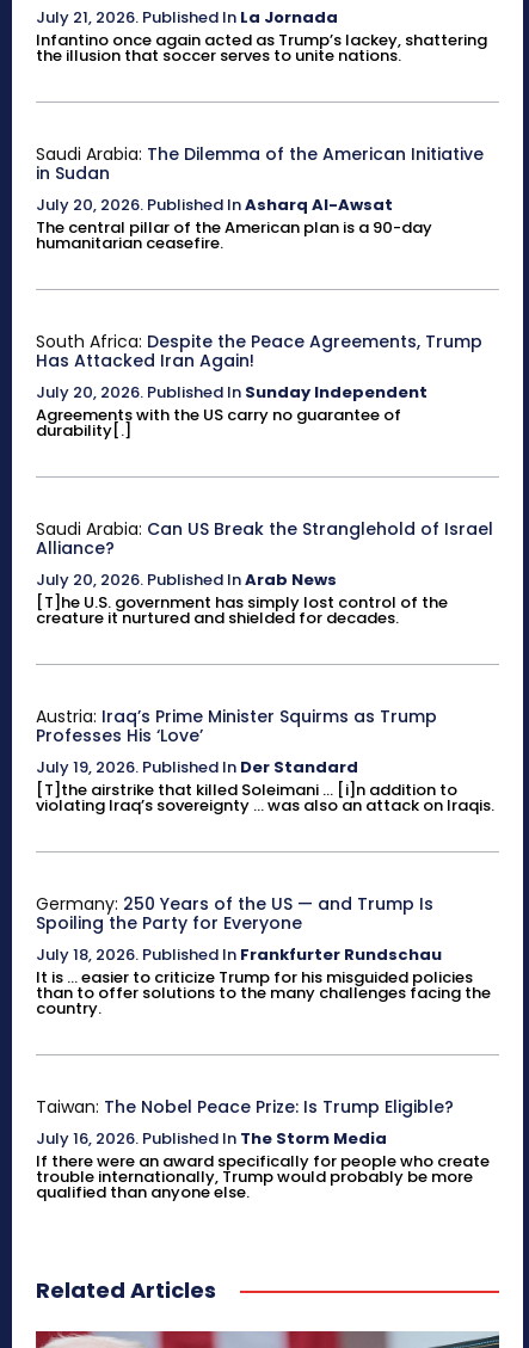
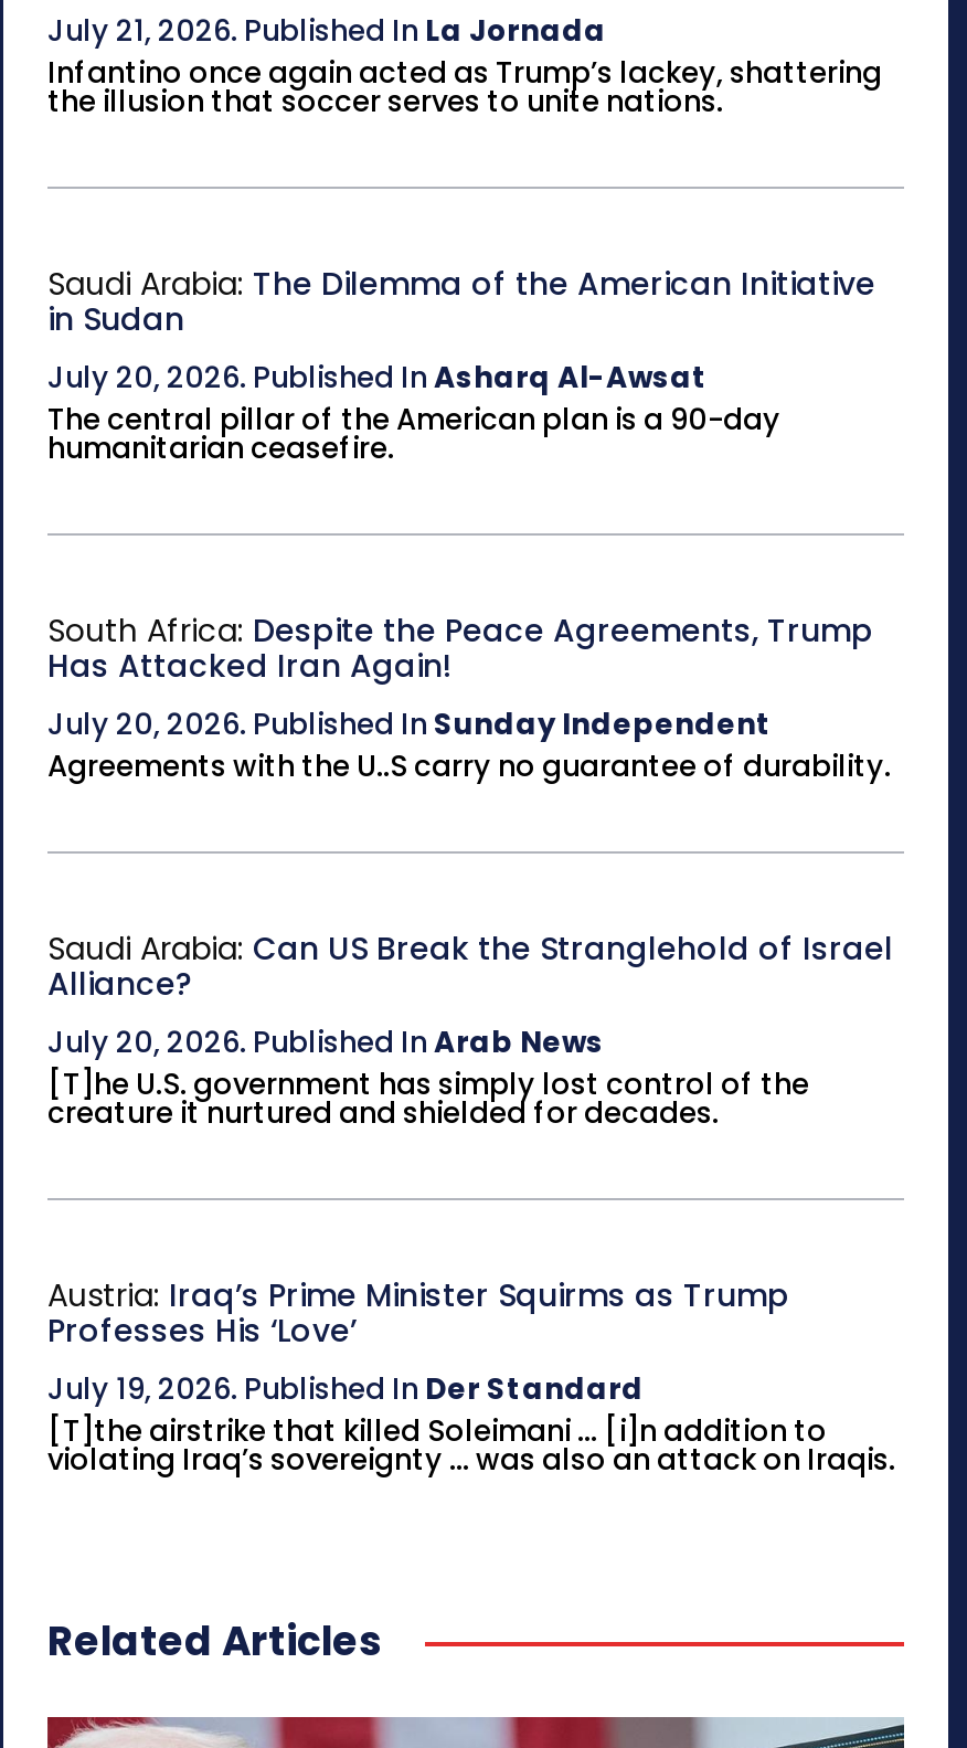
- Agreements with the US carry no guarantee of
- durability[.]
+ Agreements with the U..S carry no guarantee of durability.

- Germany: 250 Years of the US — and Trump Is
- Spoiling the Party for Everyone
- July 18, 2026. Published In Frankfurter Rundschau
- It is ... easier to criticize Trump for his misguided policies
- than to offer solutions to the many challenges facing the
- country.

- Taiwan: The Nobel Peace Prize: Is Trump Eligible?
- July 16, 2026. Published In The Storm Media
- If there were an award specifically for people who create
- trouble internationally, Trump would probably be more
- qualified than anyone else.
